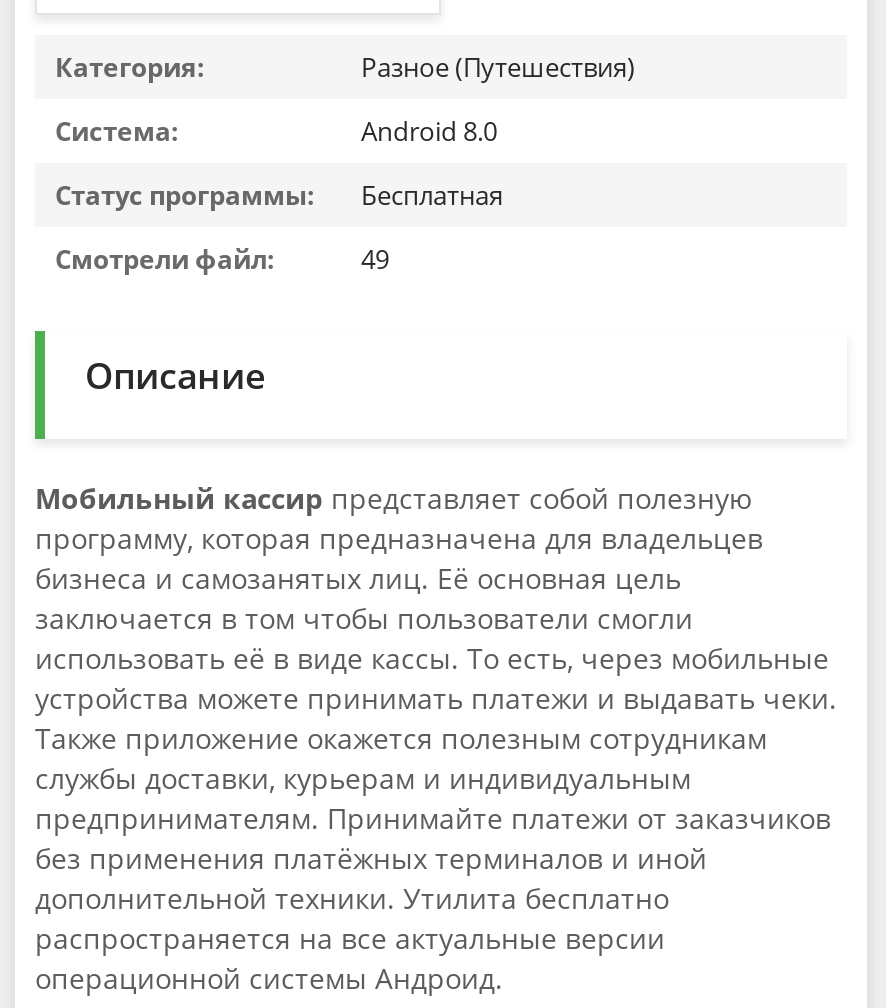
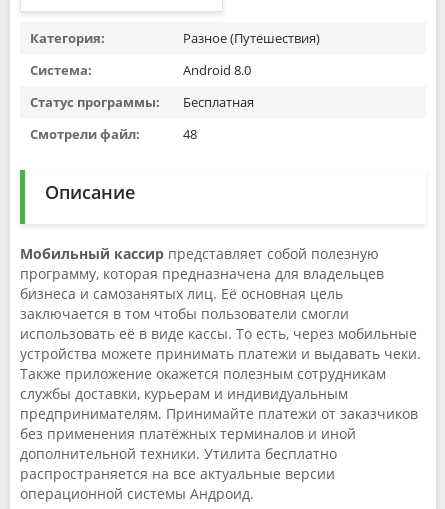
- 49
+ 48
